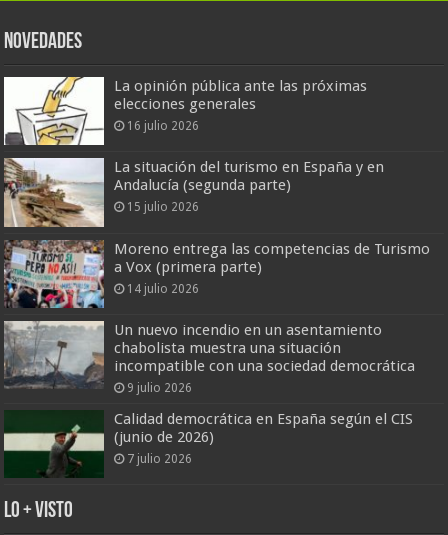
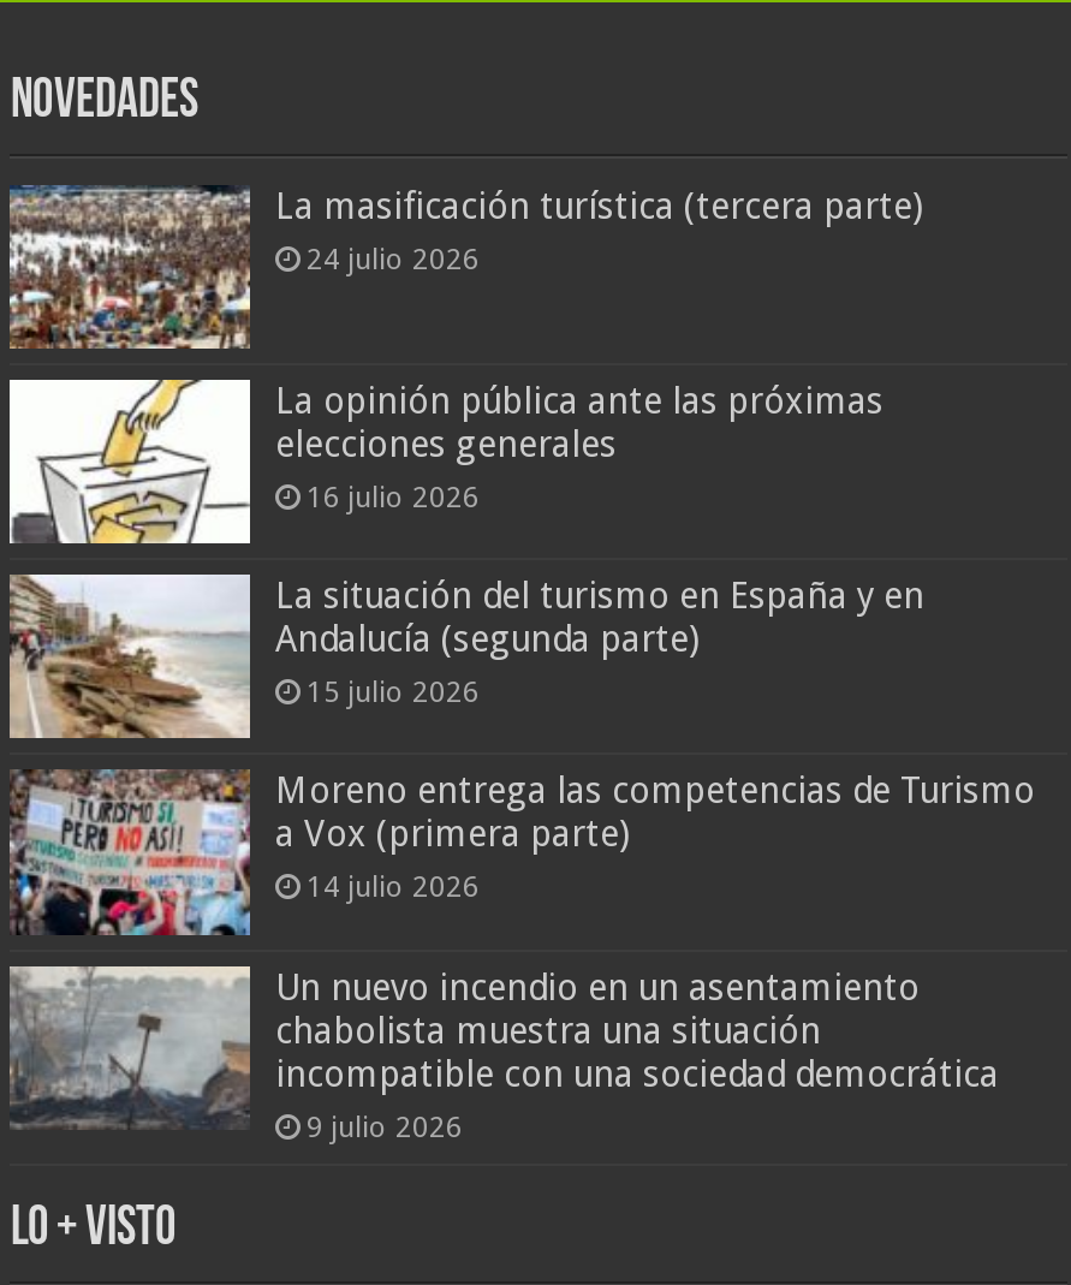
+ [image]
+ La masificación turística (tercera parte)
+ 24 julio 2026

moved down: [image] | La opinión pública ante las próximas | elecciones generales | ... | incompatible con una sociedad democrática | 9 julio 2026

- [image]
- Calidad democrática en España según el CIS
- (junio de 2026)
- 7 julio 2026
